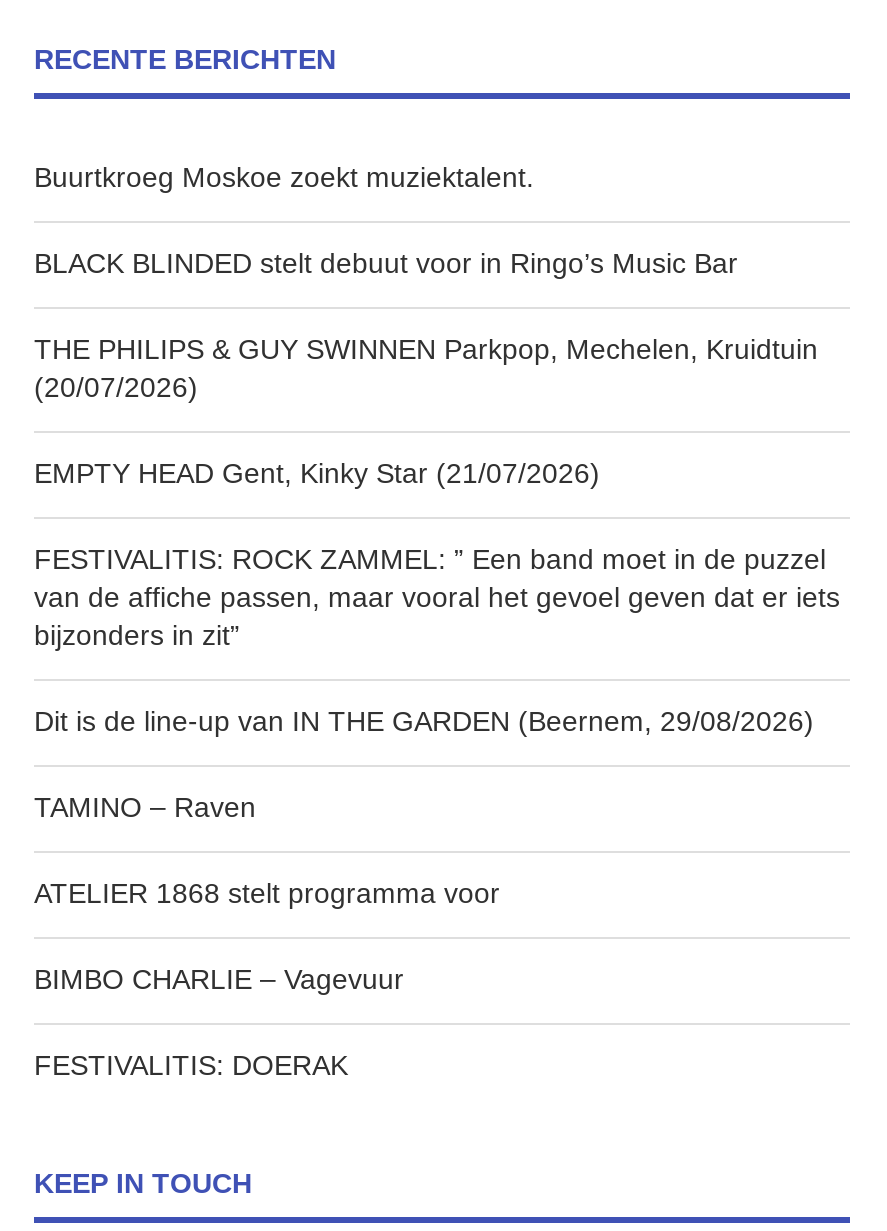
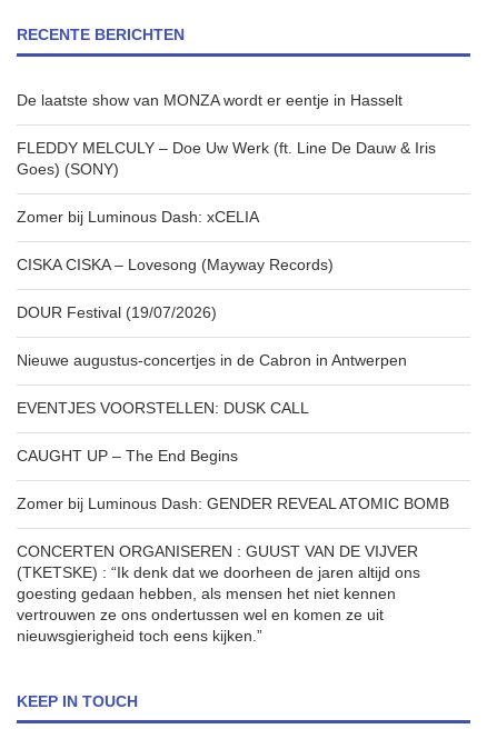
- Buurtkroeg Moskoe zoekt muziektalent.
+ De laatste show van MONZA wordt er eentje in Hasselt

- BLACK BLINDED stelt debuut voor in Ringo’s Music Bar
+ FLEDDY MELCULY – Doe Uw Werk (ft. Line De Dauw & Iris
+ Goes) (SONY)

- THE PHILIPS & GUY SWINNEN Parkpop, Mechelen, Kruidtuin
- (20/07/2026)
+ Zomer bij Luminous Dash: xCELIA

- EMPTY HEAD Gent, Kinky Star (21/07/2026)
+ CISKA CISKA – Lovesong (Mayway Records)

- FESTIVALITIS: ROCK ZAMMEL: ” Een band moet in de puzzel
- van de affiche passen, maar vooral het gevoel geven dat er iets
- bijzonders in zit”
+ DOUR Festival (19/07/2026)

- Dit is de line-up van IN THE GARDEN (Beernem, 29/08/2026)
+ Nieuwe augustus-concertjes in de Cabron in Antwerpen

- TAMINO – Raven
+ EVENTJES VOORSTELLEN: DUSK CALL

- ATELIER 1868 stelt programma voor
+ CAUGHT UP – The End Begins

- BIMBO CHARLIE – Vagevuur
+ Zomer bij Luminous Dash: GENDER REVEAL ATOMIC BOMB

- FESTIVALITIS: DOERAK
+ CONCERTEN ORGANISEREN : GUUST VAN DE VIJVER
+ (TKETSKE) : “Ik denk dat we doorheen de jaren altijd ons
+ goesting gedaan hebben, als mensen het niet kennen
+ vertrouwen ze ons ondertussen wel en komen ze uit
+ nieuwsgierigheid toch eens kijken.”
